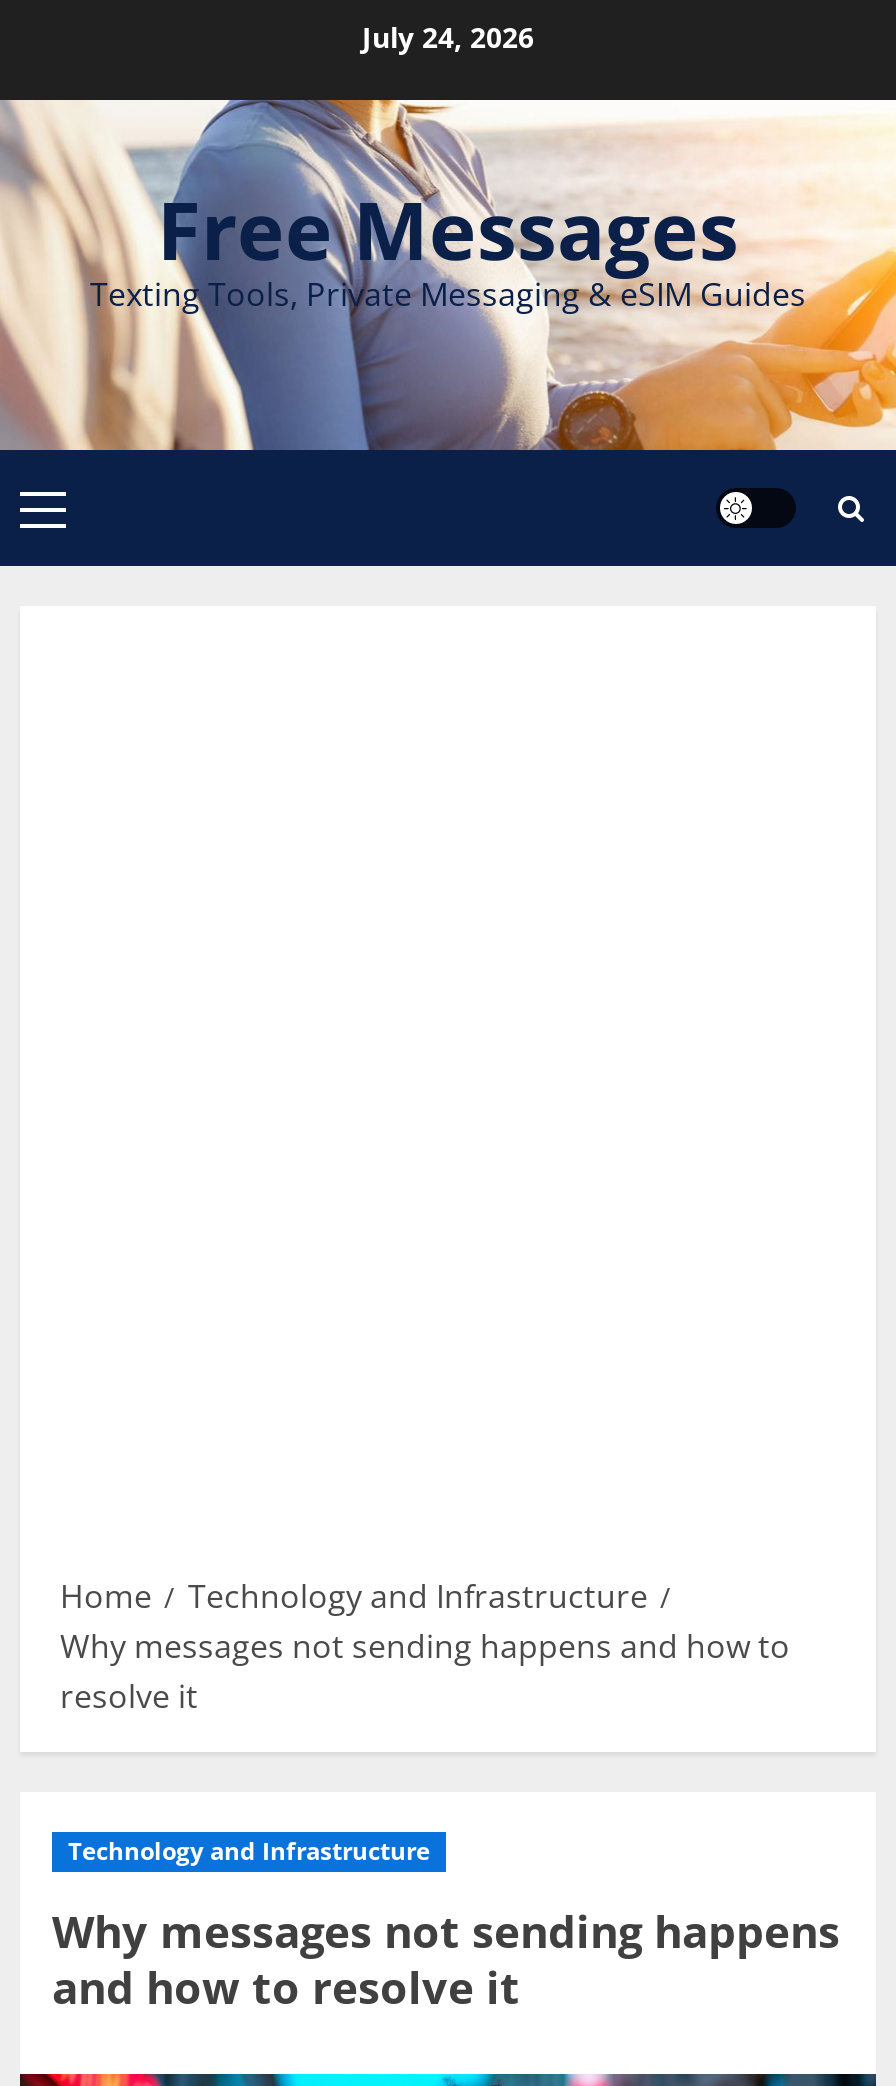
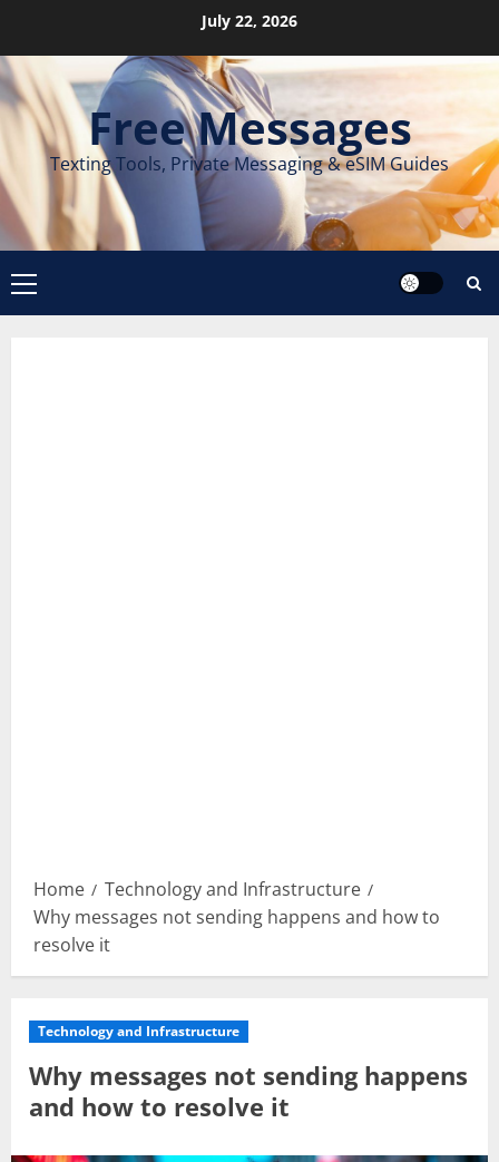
- July 24, 2026
+ July 22, 2026
